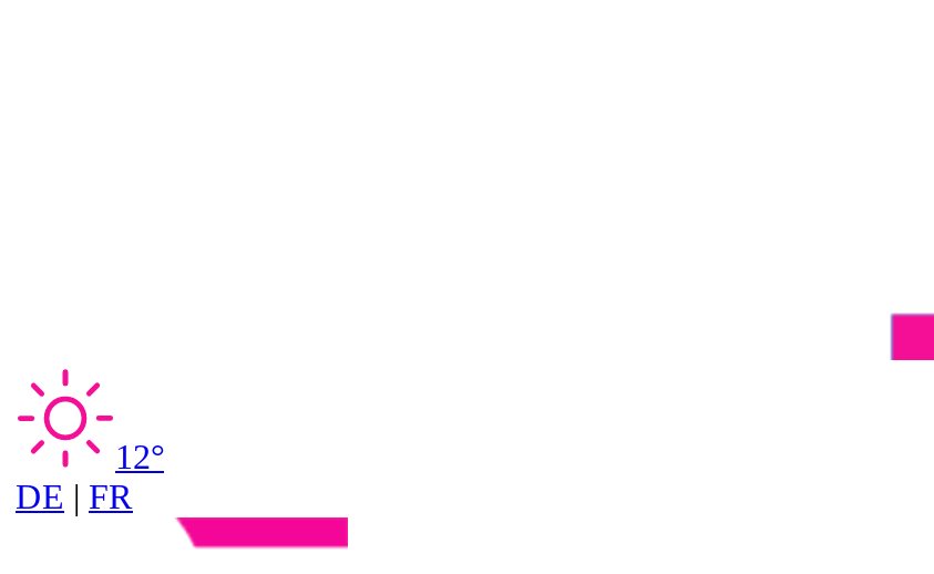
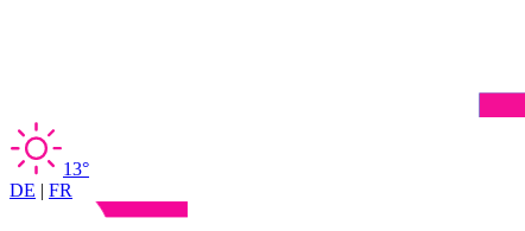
- 12°
+ 13°
